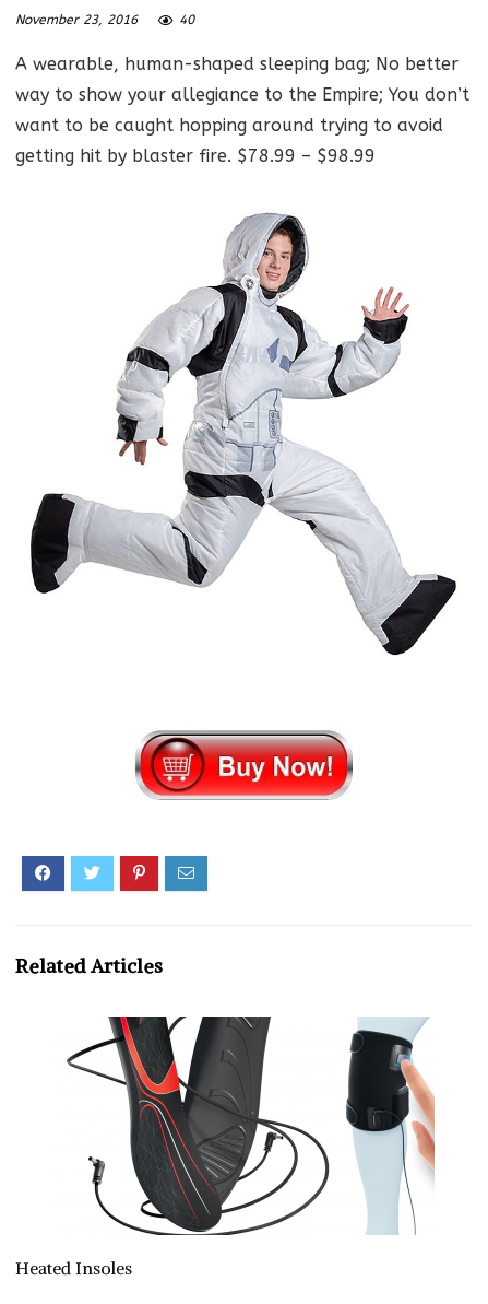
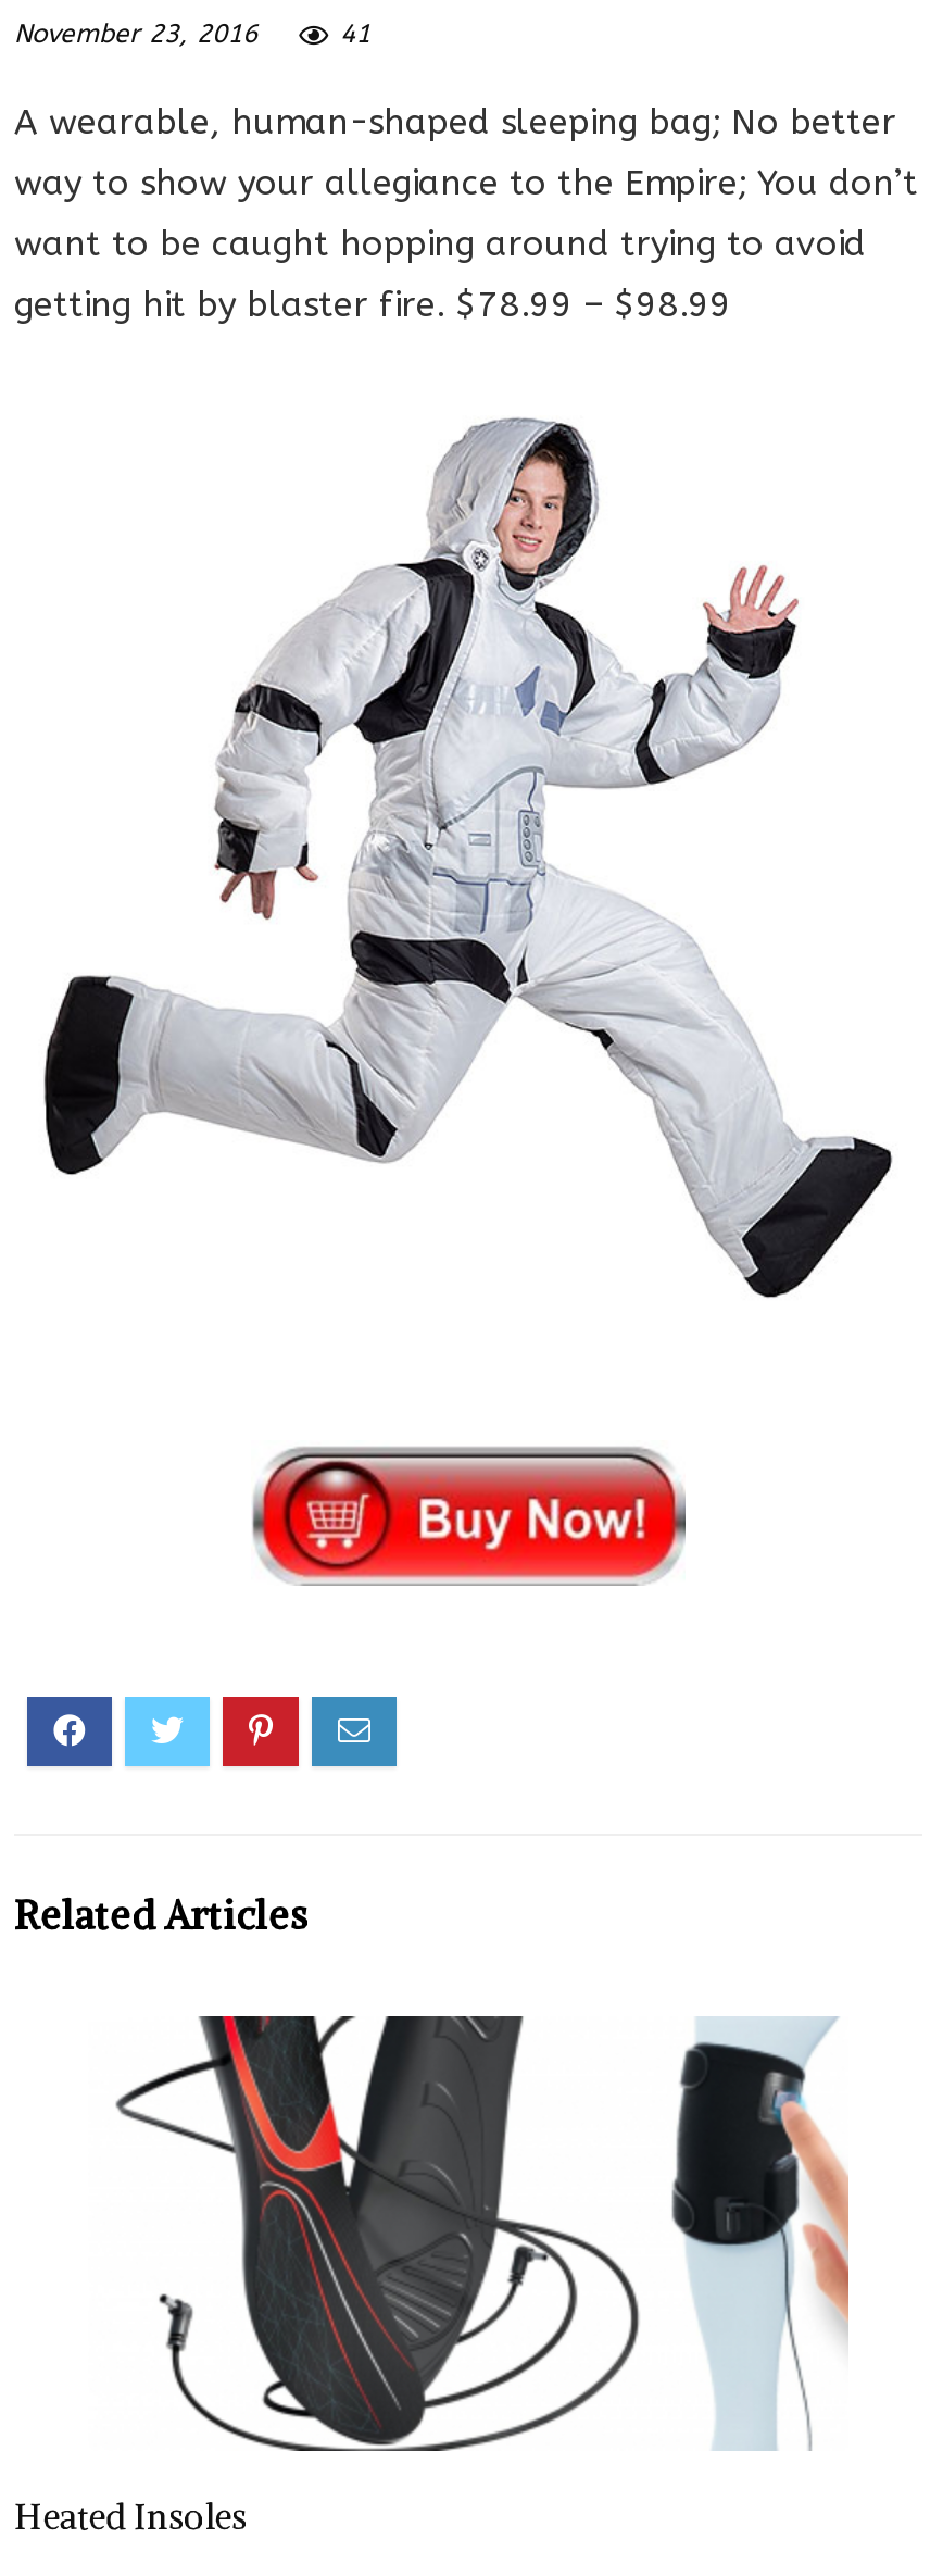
- 40
+ 41
